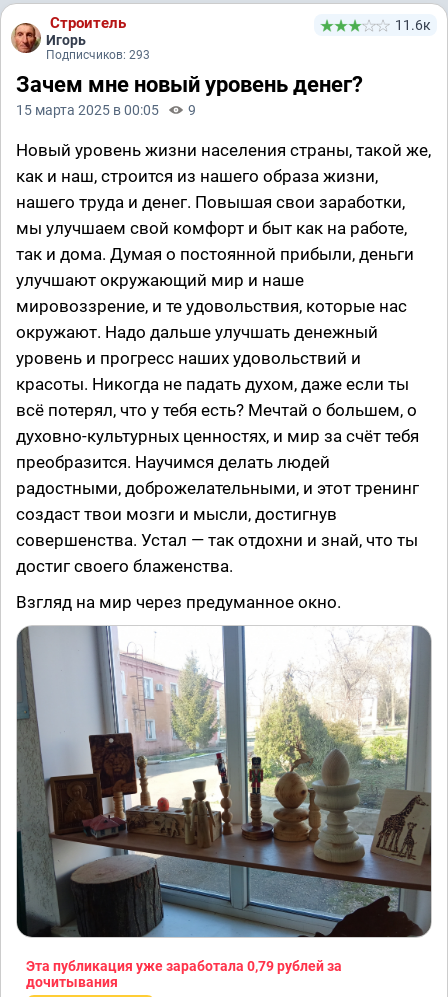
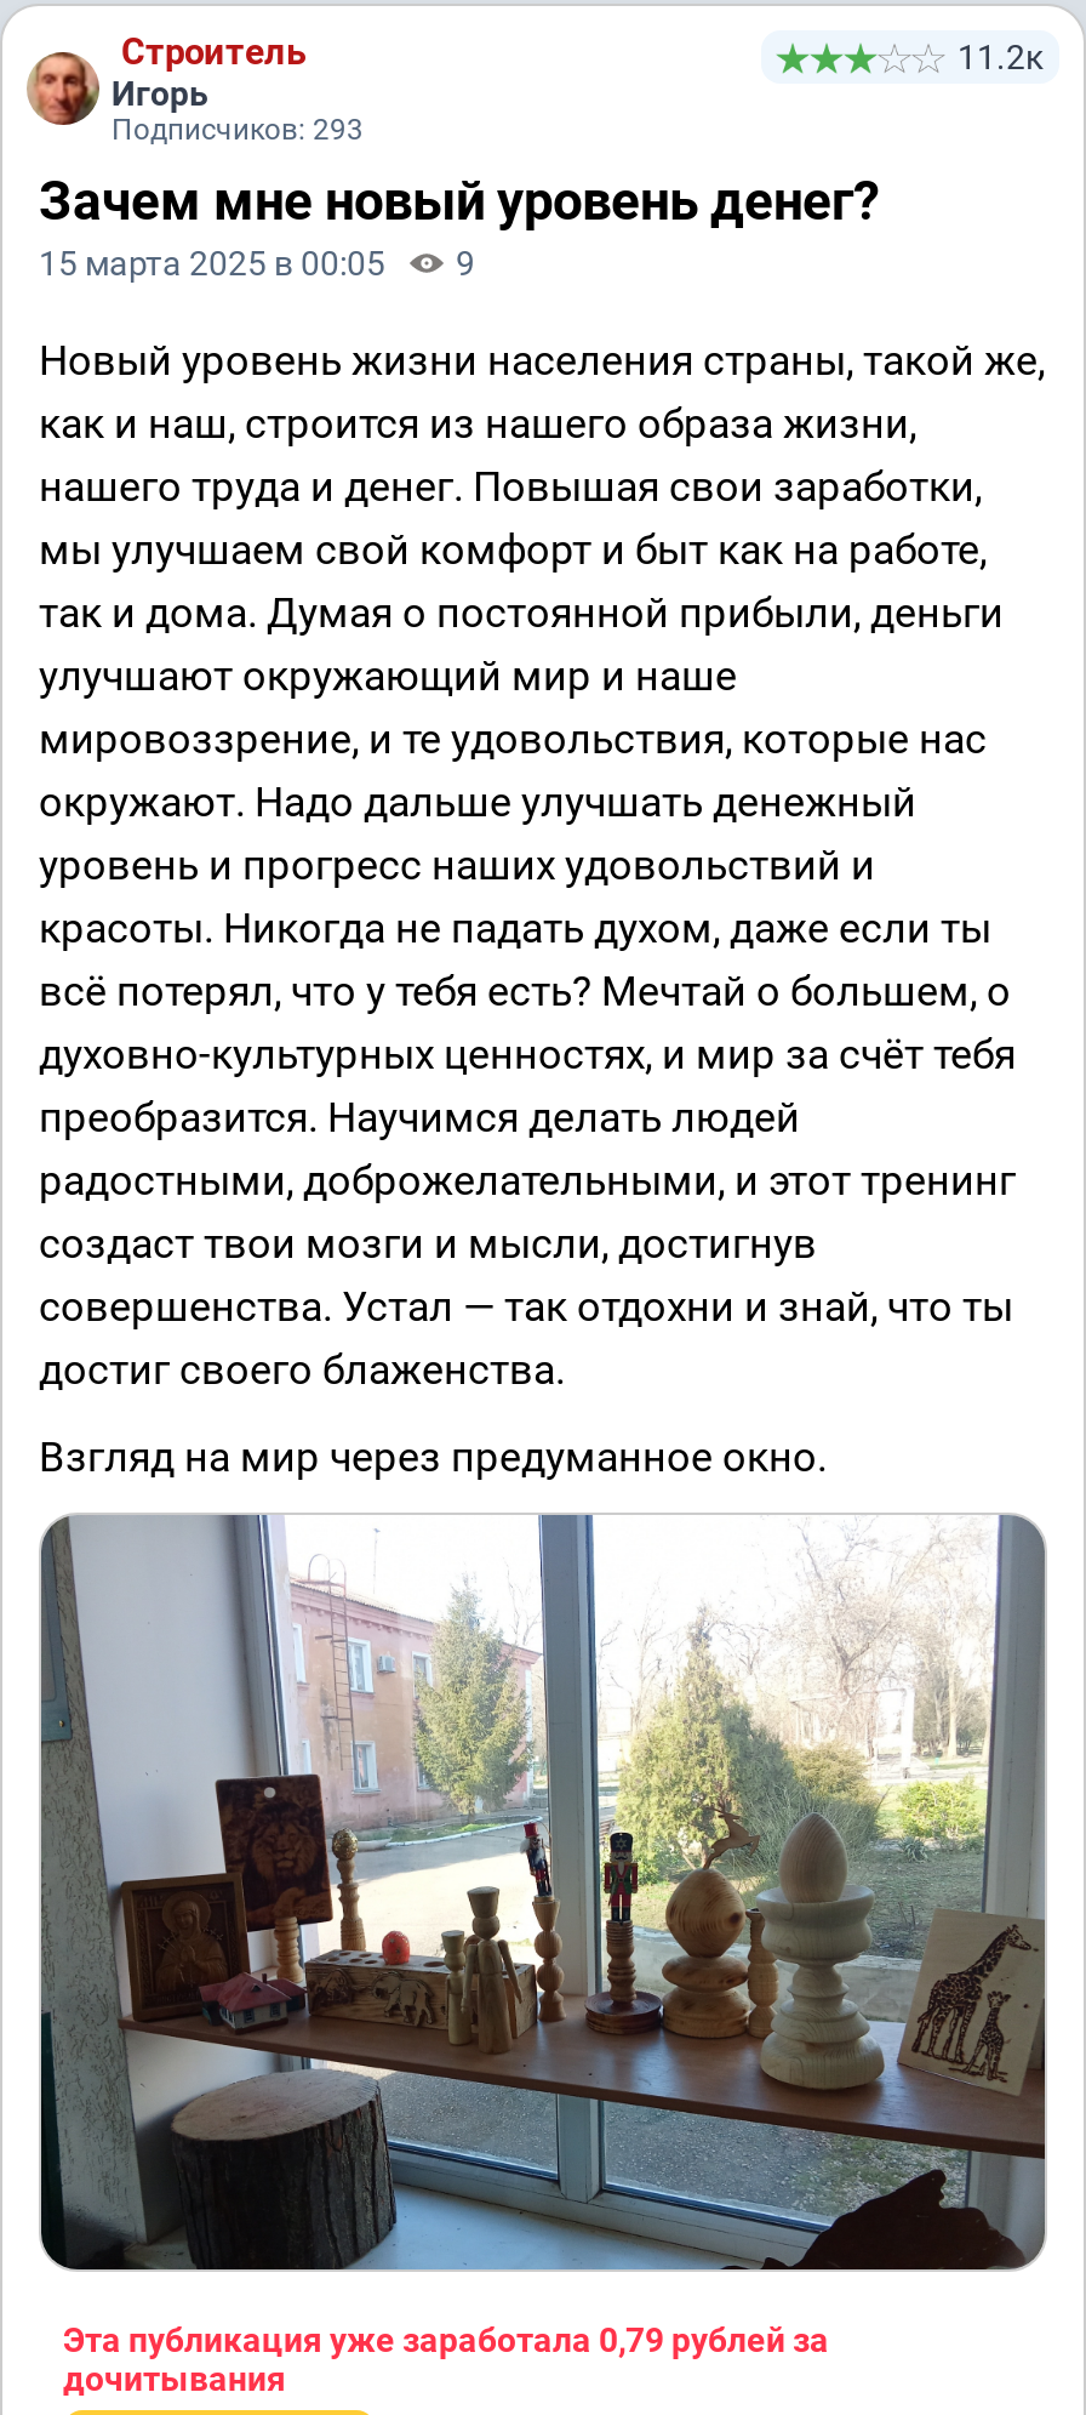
- 11.6к
+ 11.2к
